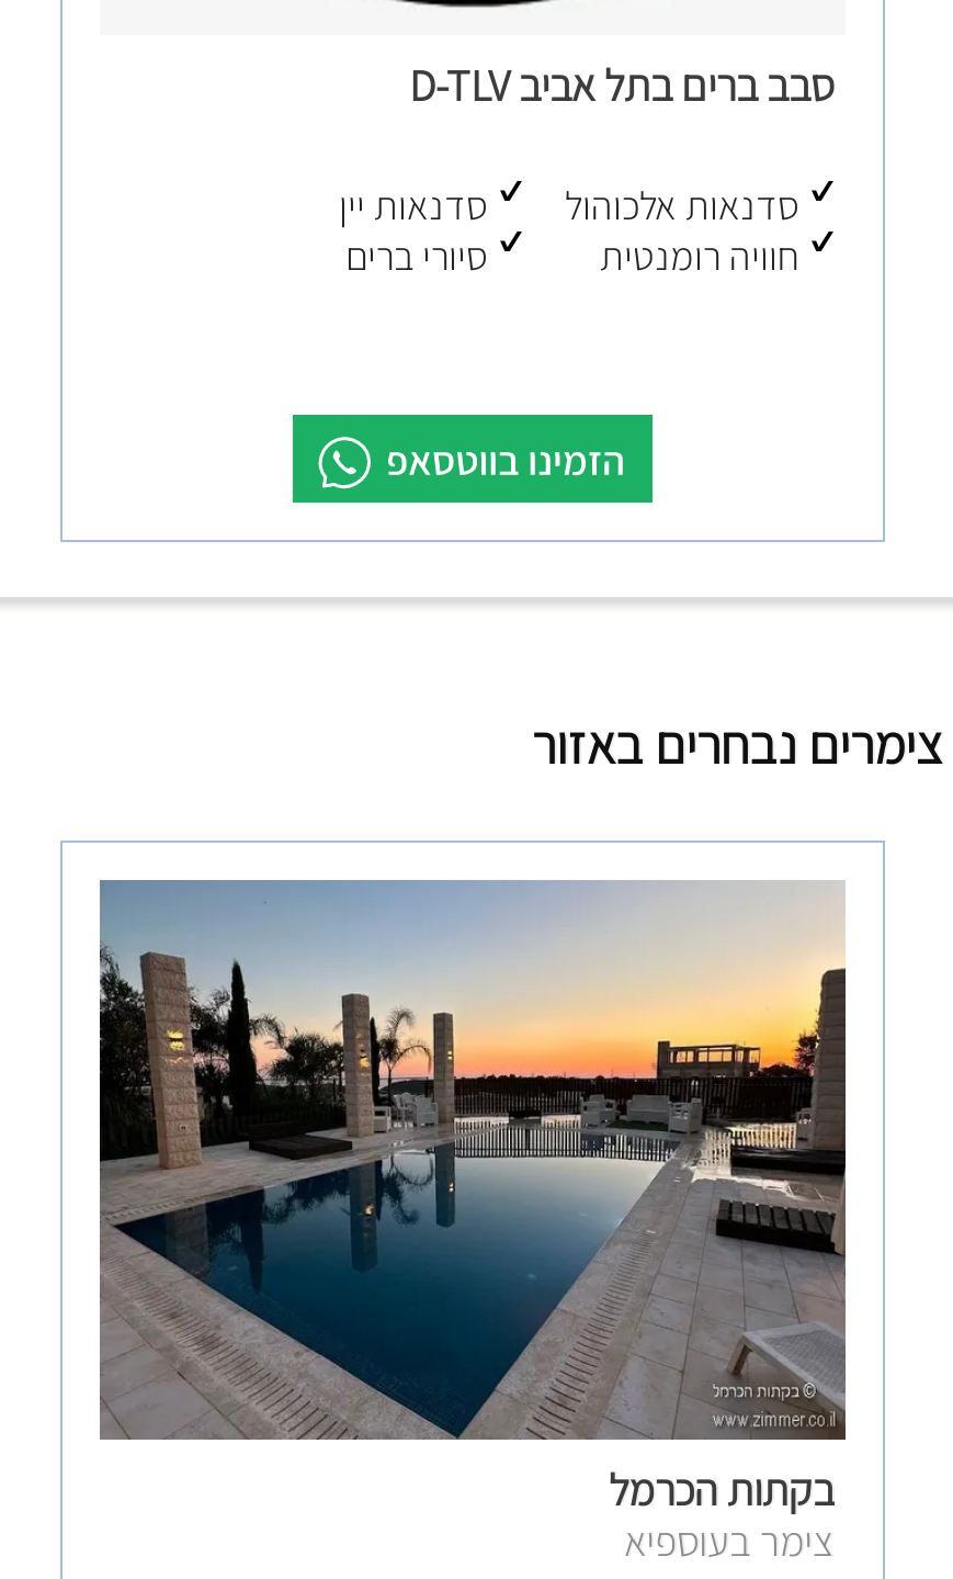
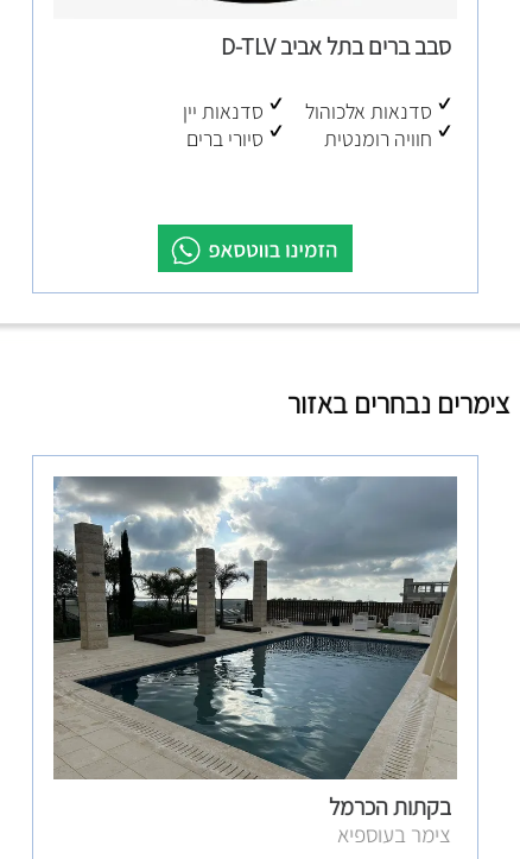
- [image]
+ [image]
